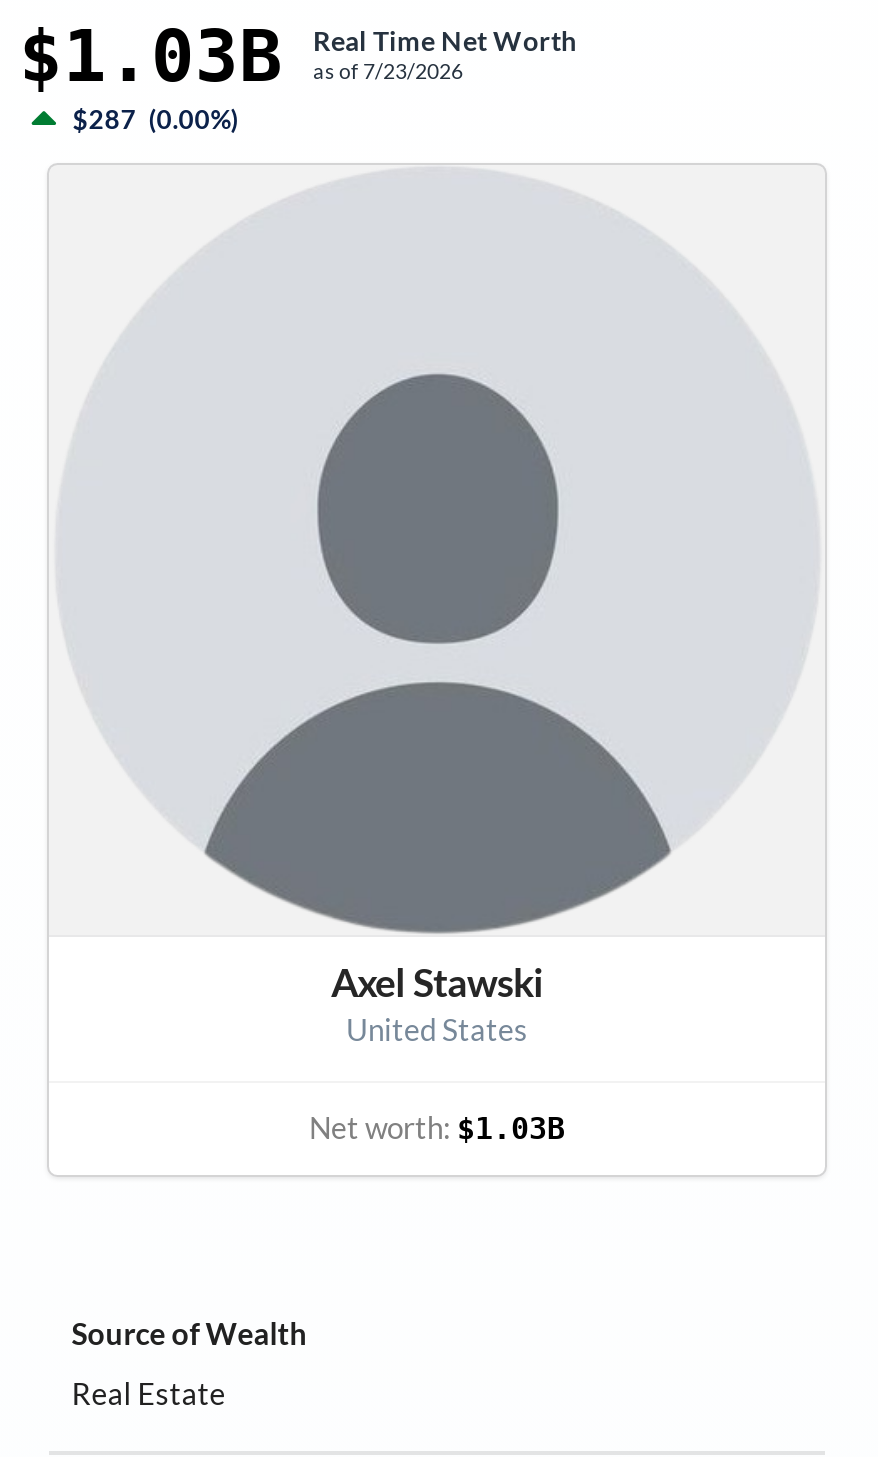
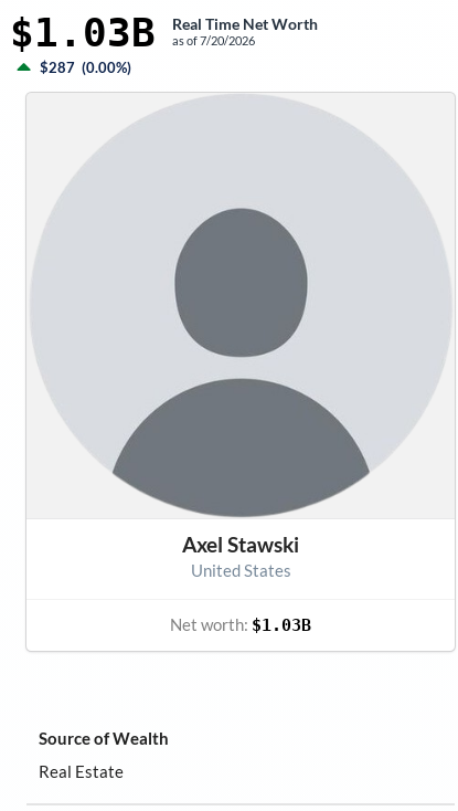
- $1.03B as of 7/23/2026 Real Time Net Worth
+ $1.03B as of 7/20/2026 Real Time Net Worth
